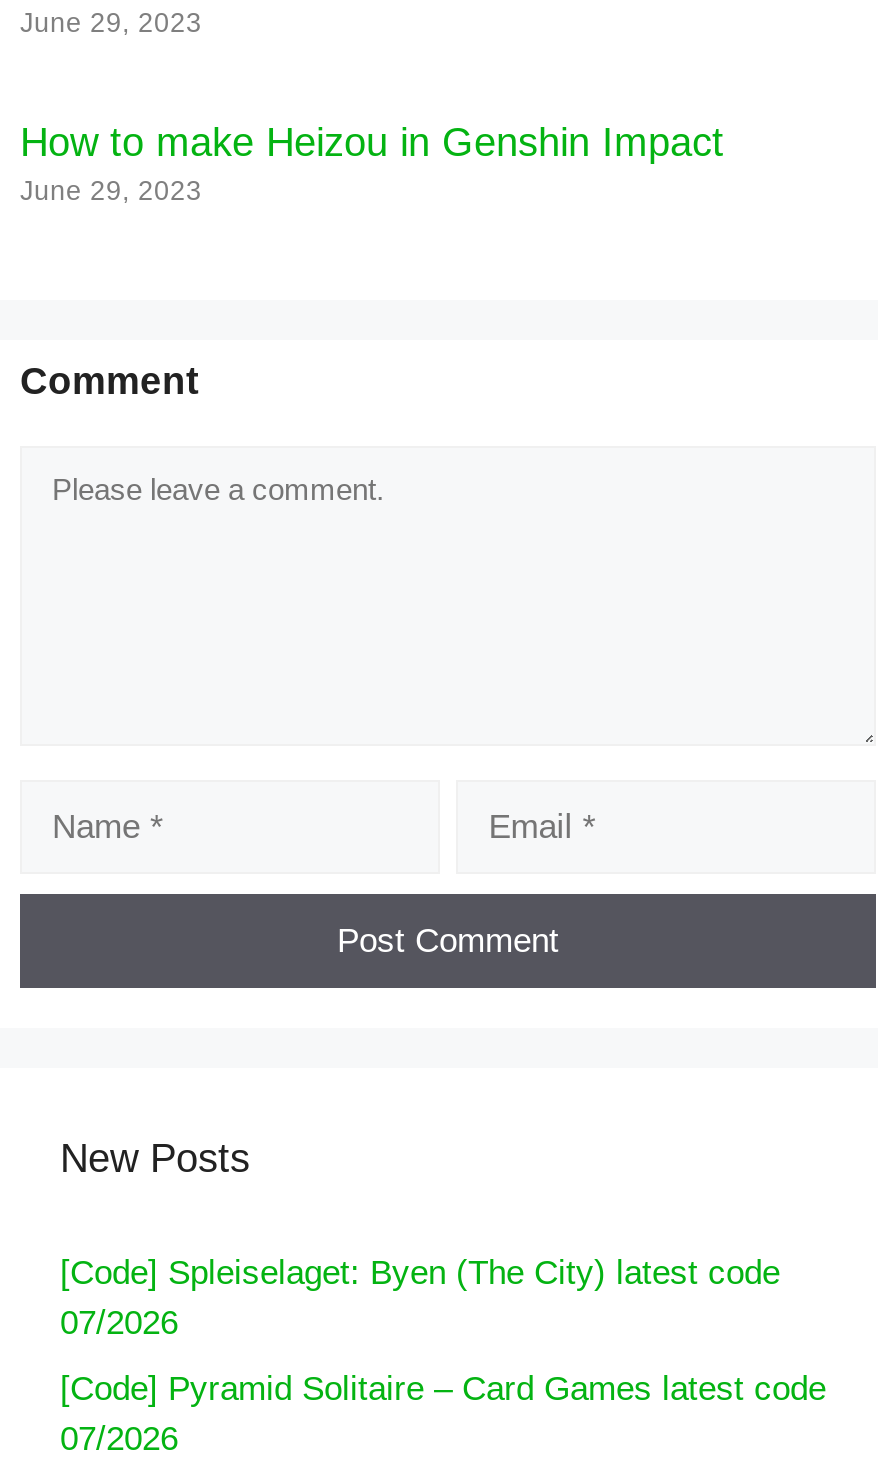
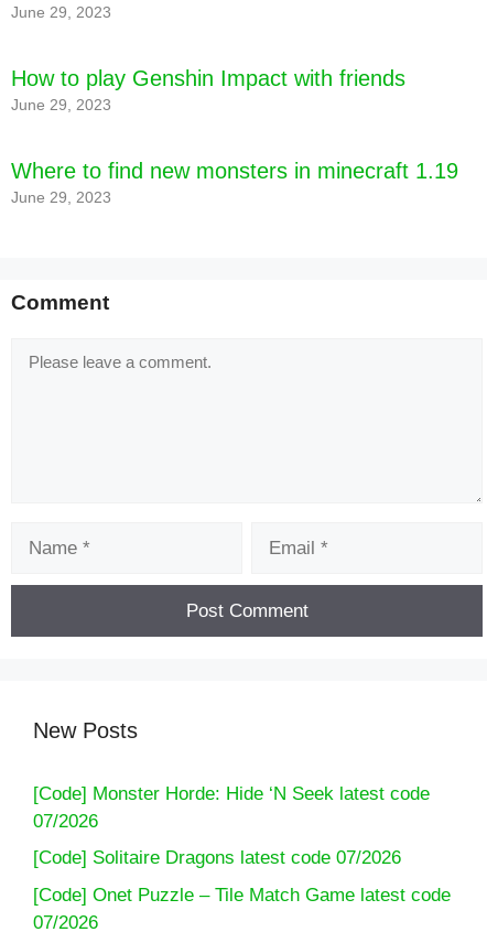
- How to make Heizou in Genshin Impact
+ How to play Genshin Impact with friends
+ June 29, 2023
+ Where to find new monsters in minecraft 1.19

- [Code] Spleiselaget: Byen (The City) latest code
+ [Code] Monster Horde: Hide ‘N Seek latest code

- [Code] Pyramid Solitaire – Card Games latest code
+ [Code] Solitaire Dragons latest code 07/2026
+ [Code] Onet Puzzle – Tile Match Game latest code
